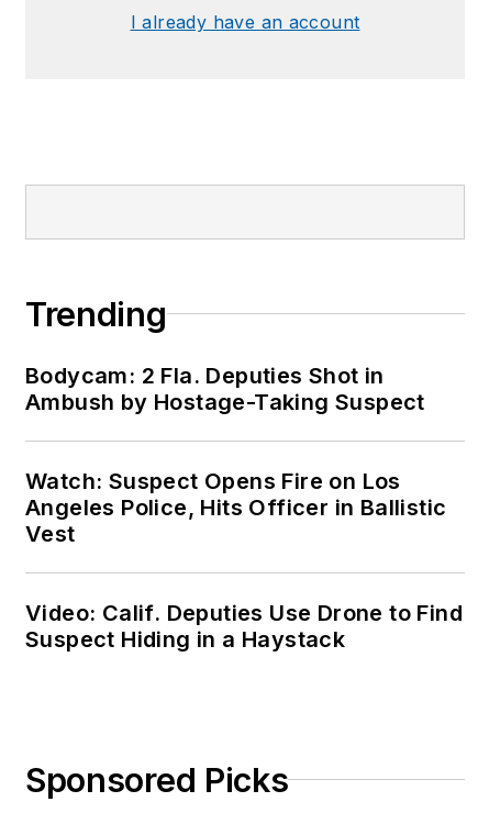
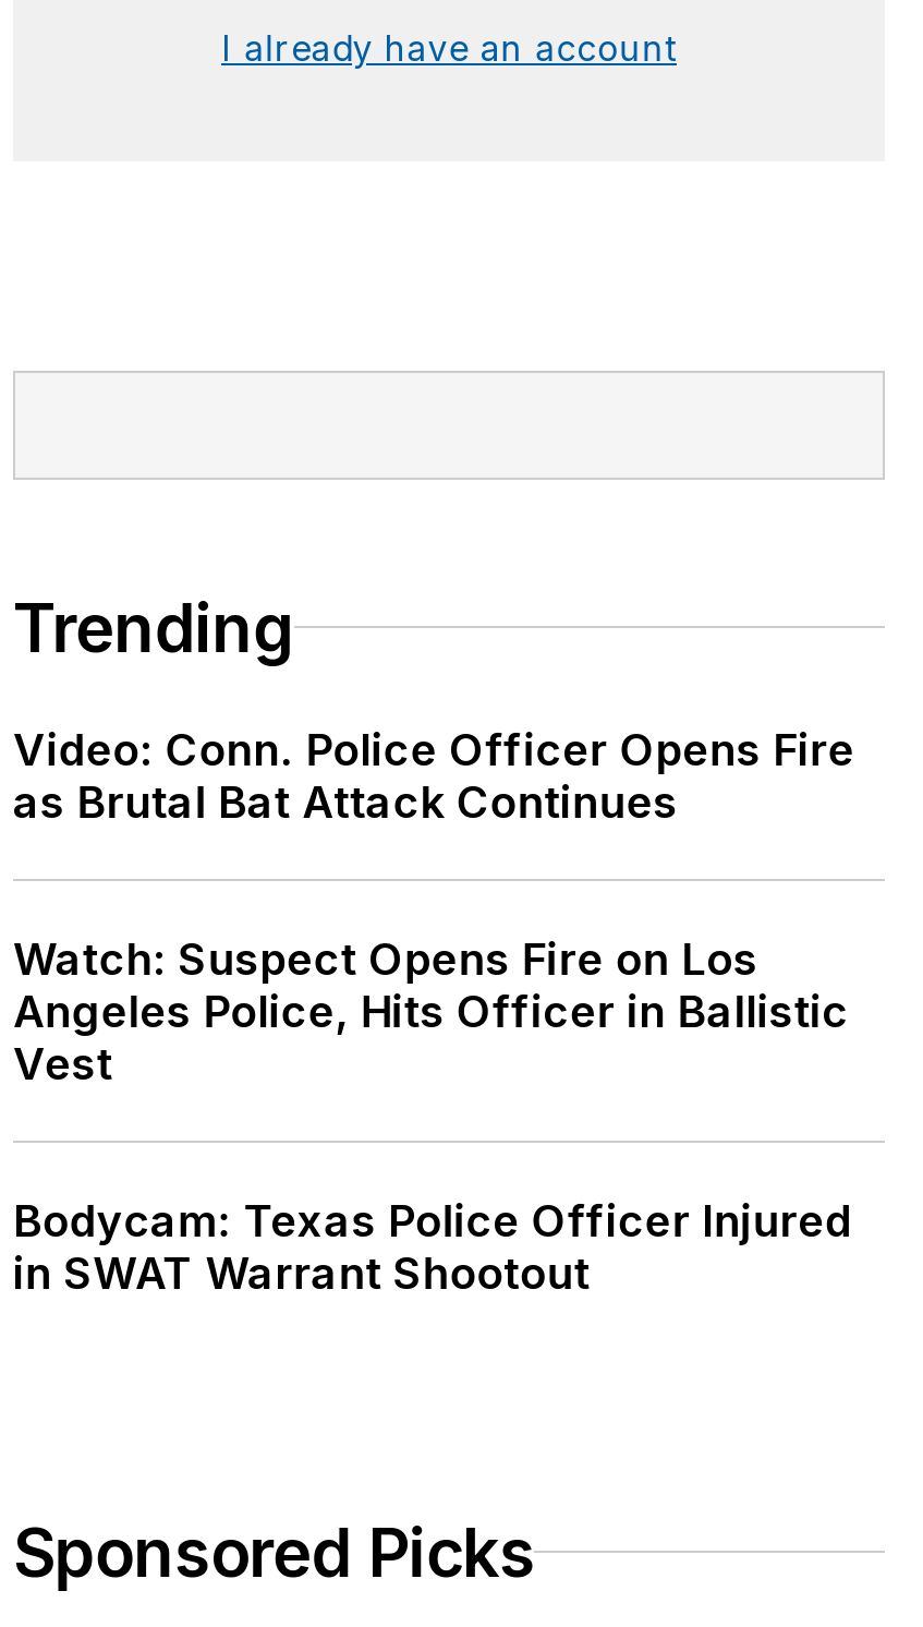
- Bodycam: 2 Fla. Deputies Shot in
- Ambush by Hostage-Taking Suspect
+ Video: Conn. Police Officer Opens Fire
+ as Brutal Bat Attack Continues

- Video: Calif. Deputies Use Drone to Find
- Suspect Hiding in a Haystack
+ Bodycam: Texas Police Officer Injured
+ in SWAT Warrant Shootout
